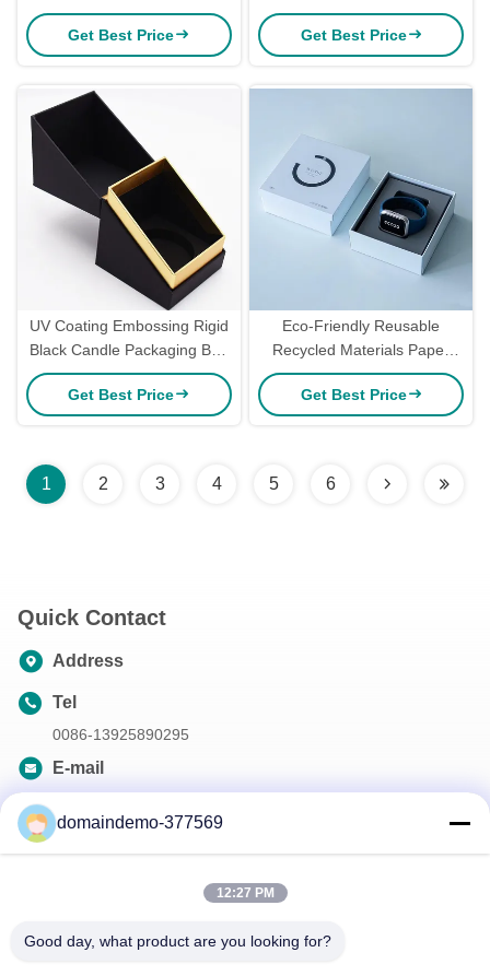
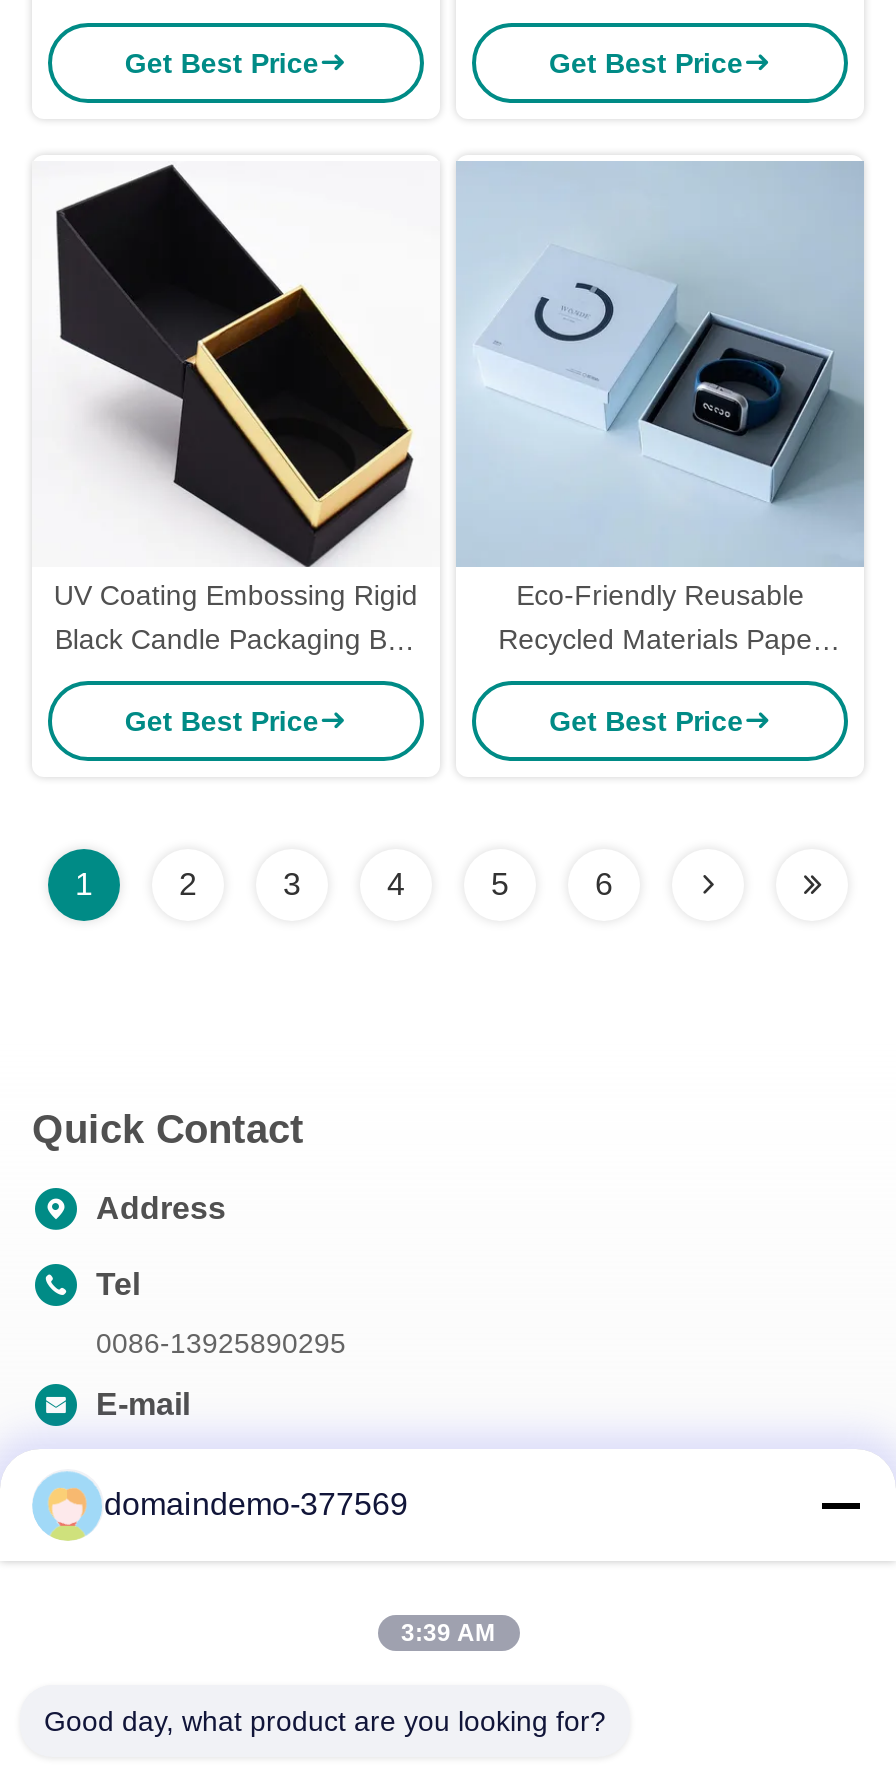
- 12:27 PM
+ 3:39 AM
